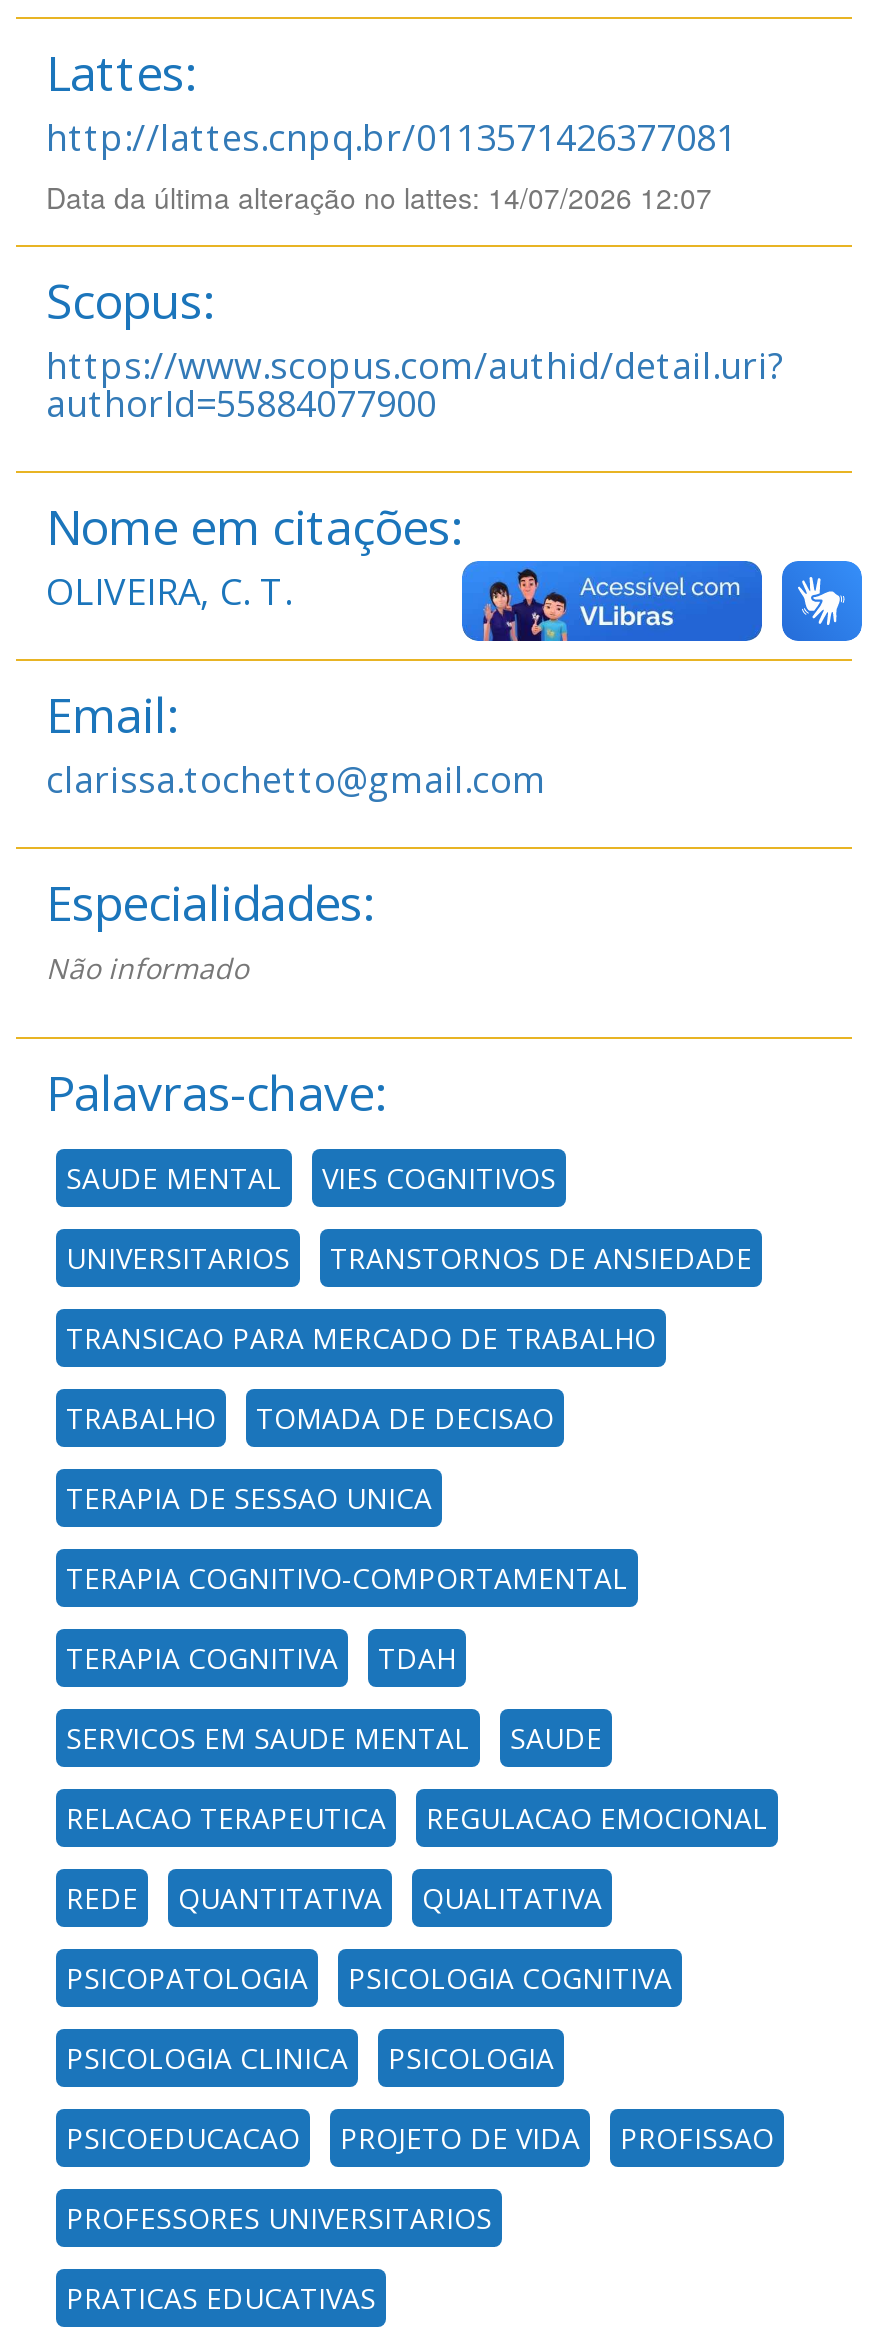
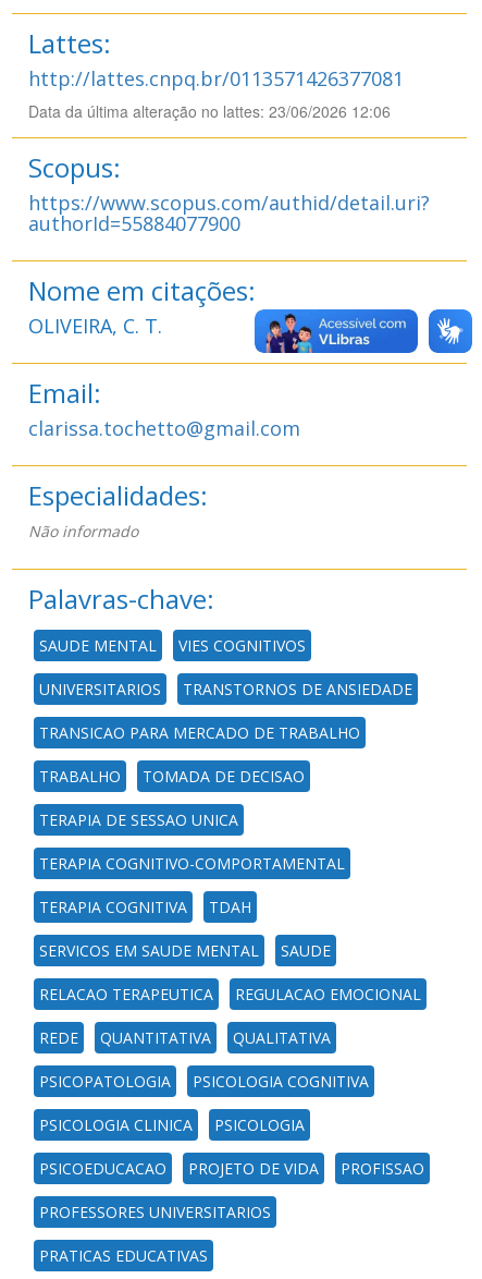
- Data da última alteração no lattes: 14/07/2026 12:07
+ Data da última alteração no lattes: 23/06/2026 12:06
